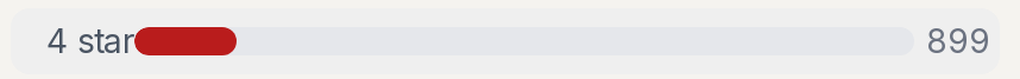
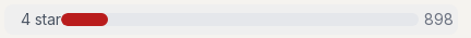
- 899
+ 898
